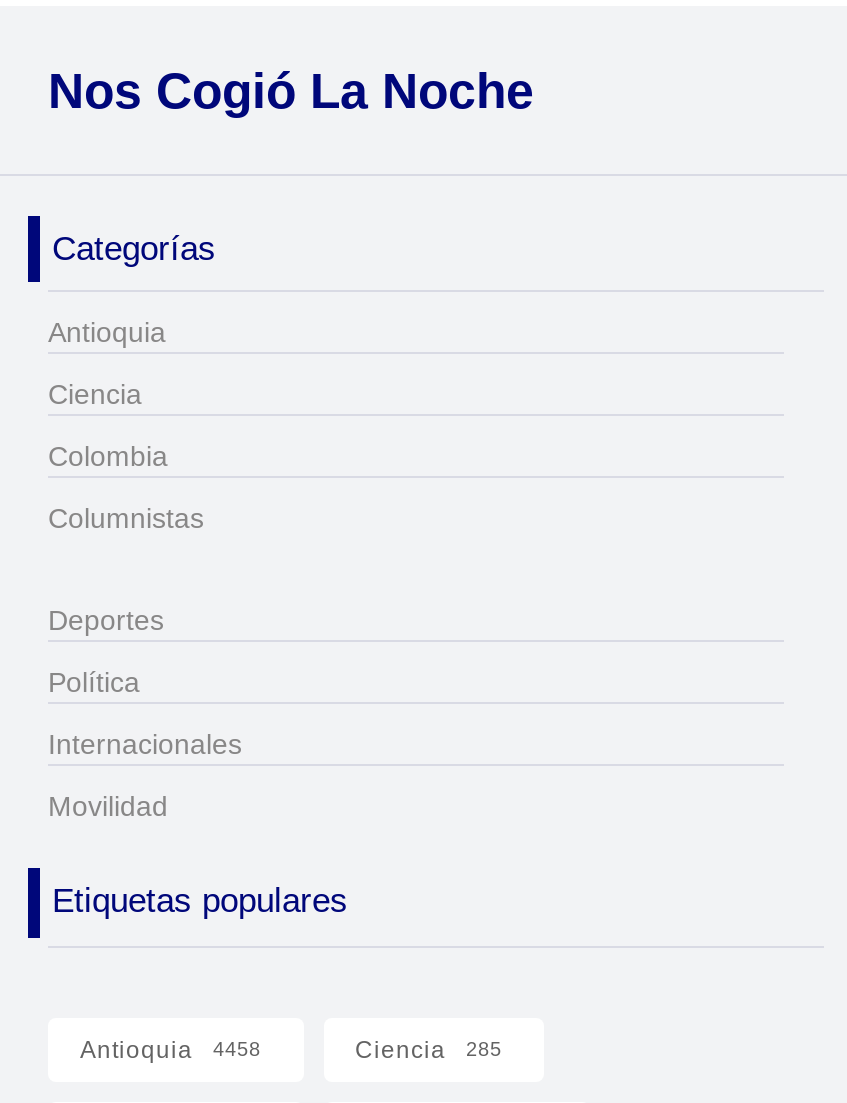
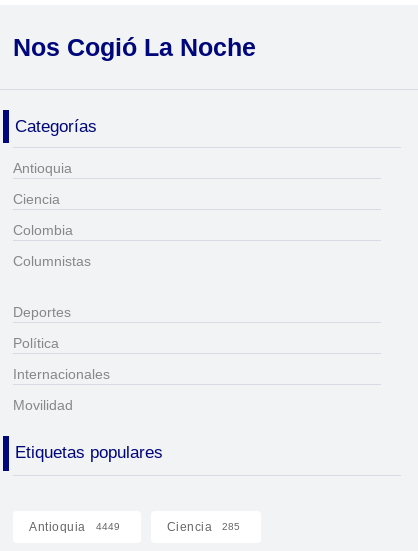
- Antioquia 4458
+ Antioquia 4449
